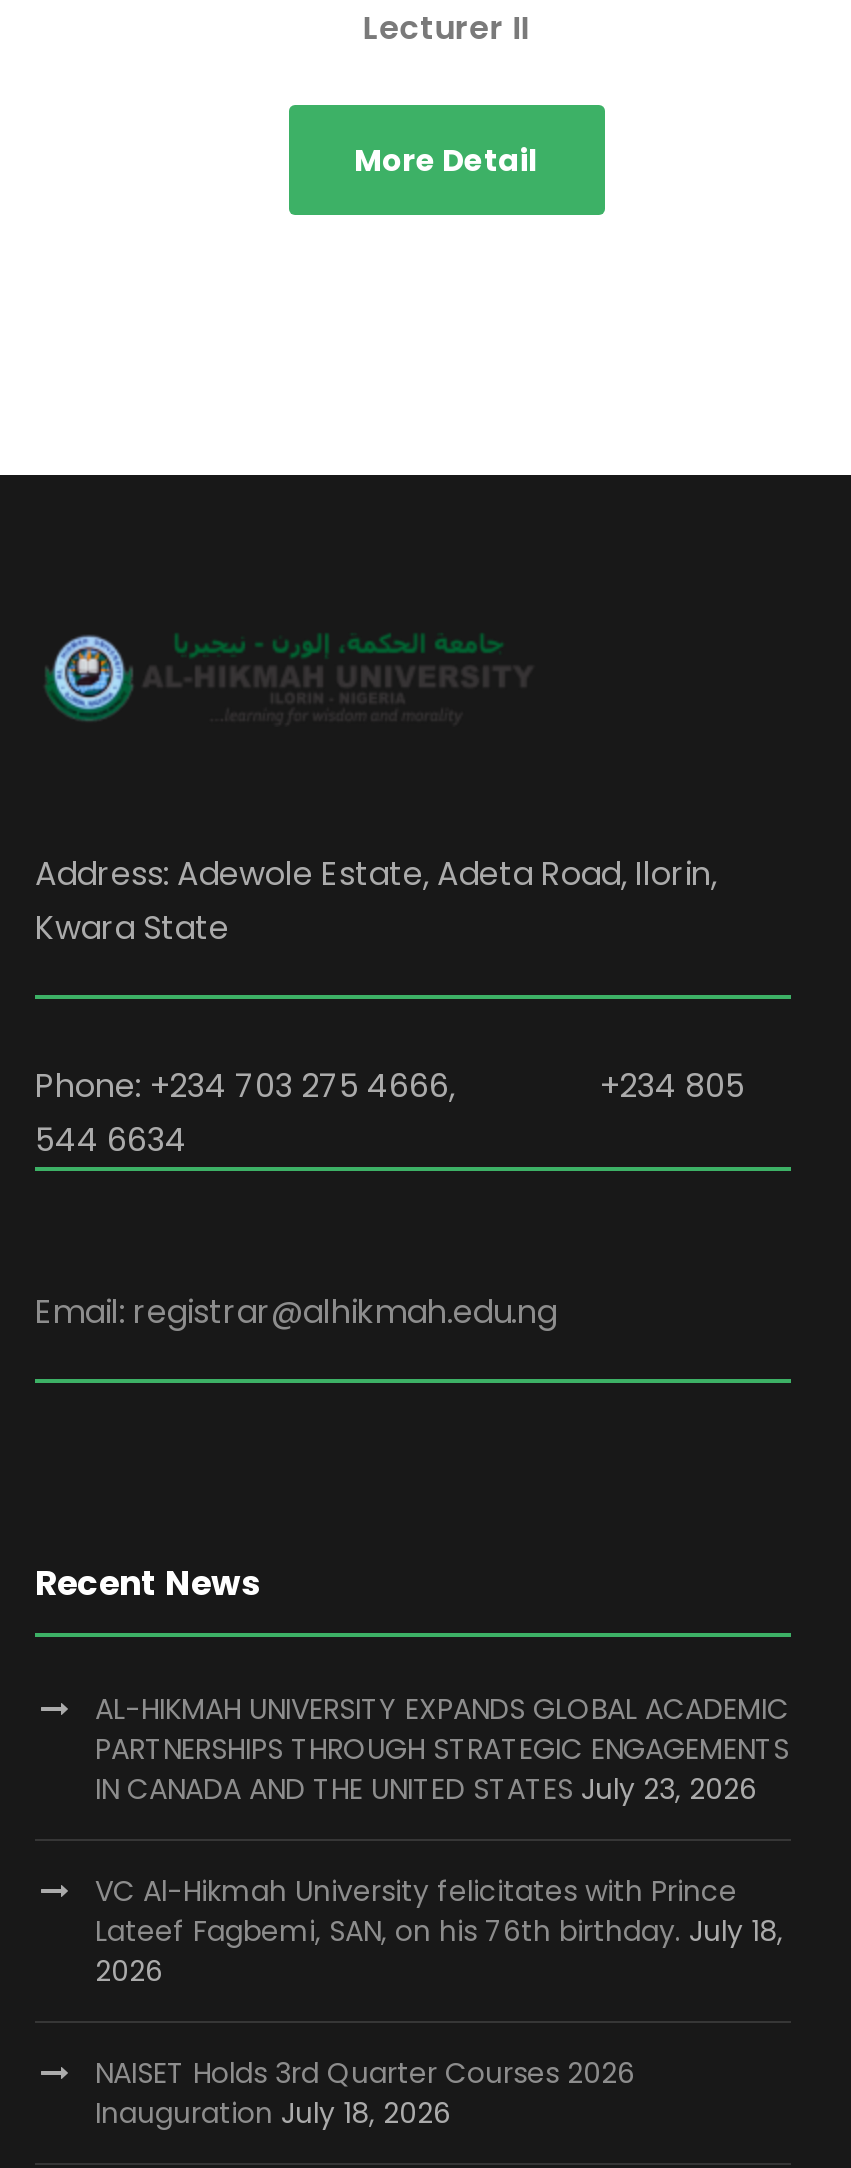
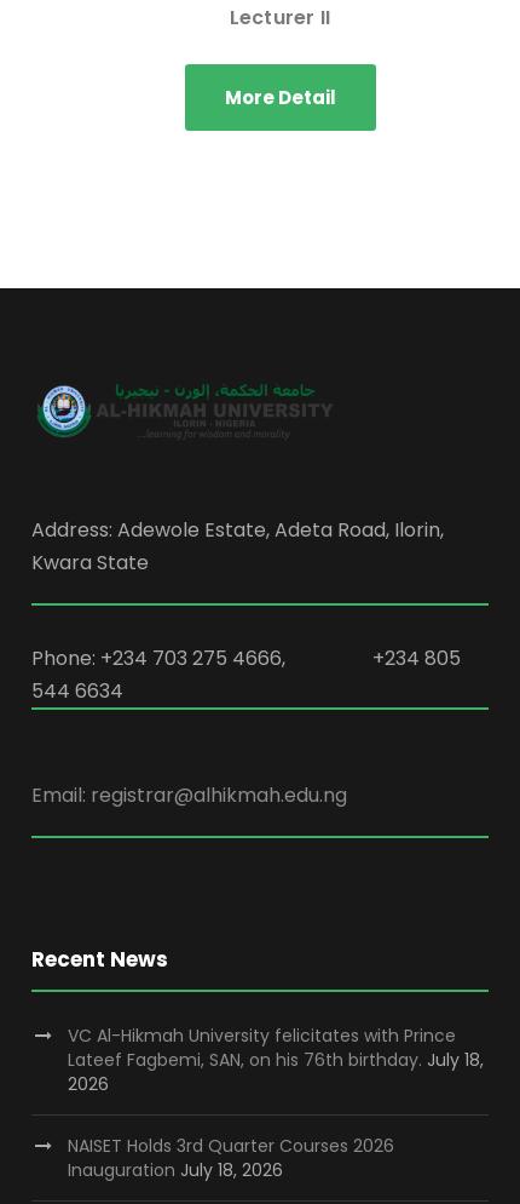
- AL-HIKMAH UNIVERSITY EXPANDS GLOBAL ACADEMIC
- PARTNERSHIPS THROUGH STRATEGIC ENGAGEMENTS
- IN CANADA AND THE UNITED STATES July 23, 2026
